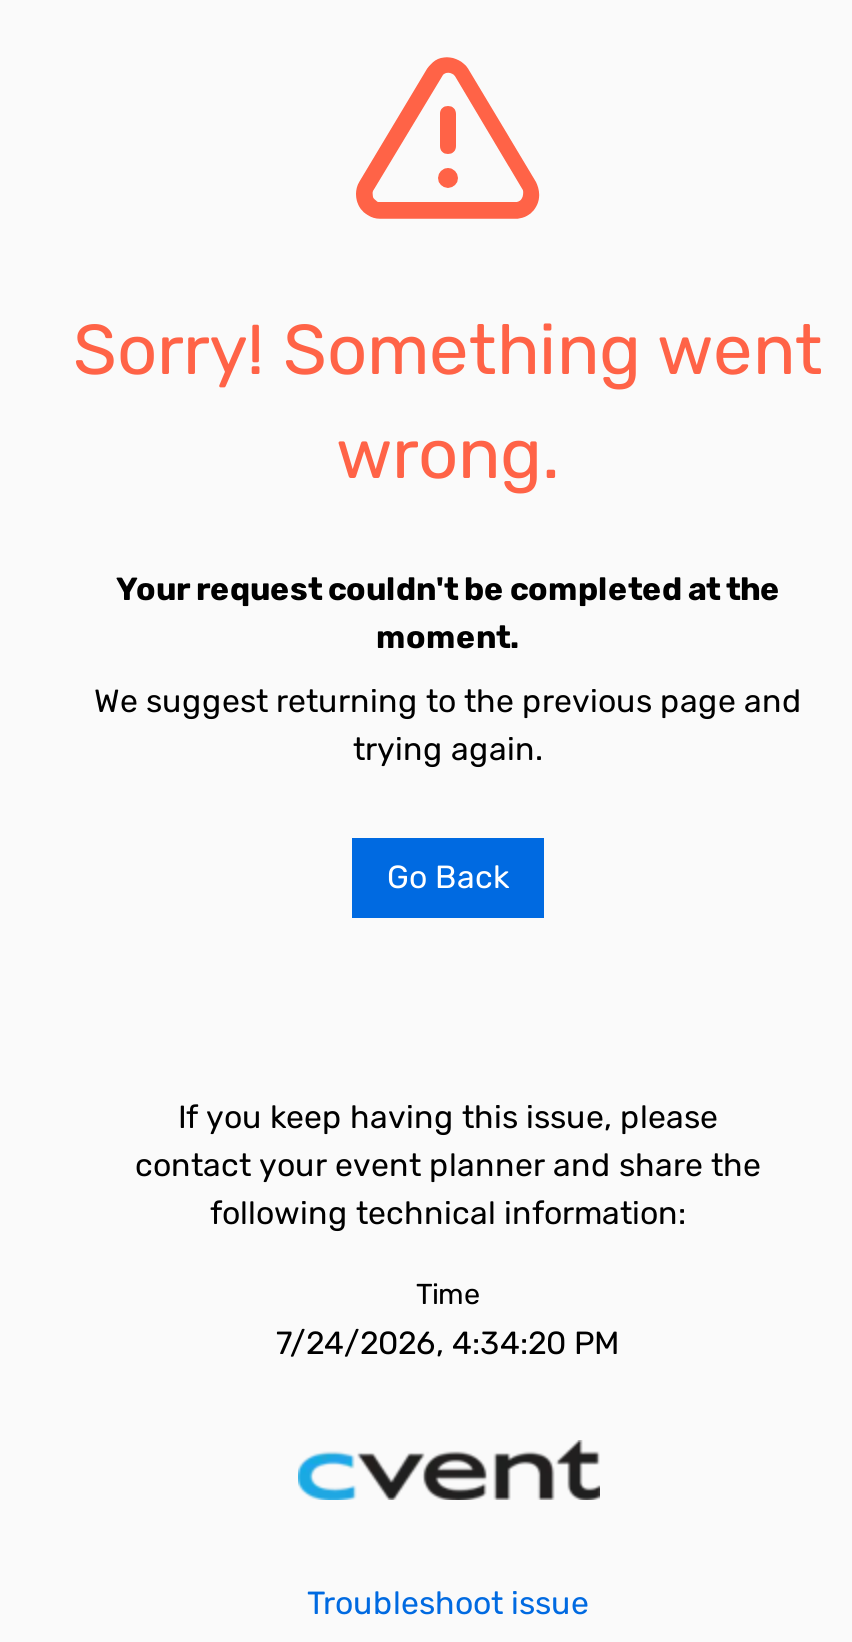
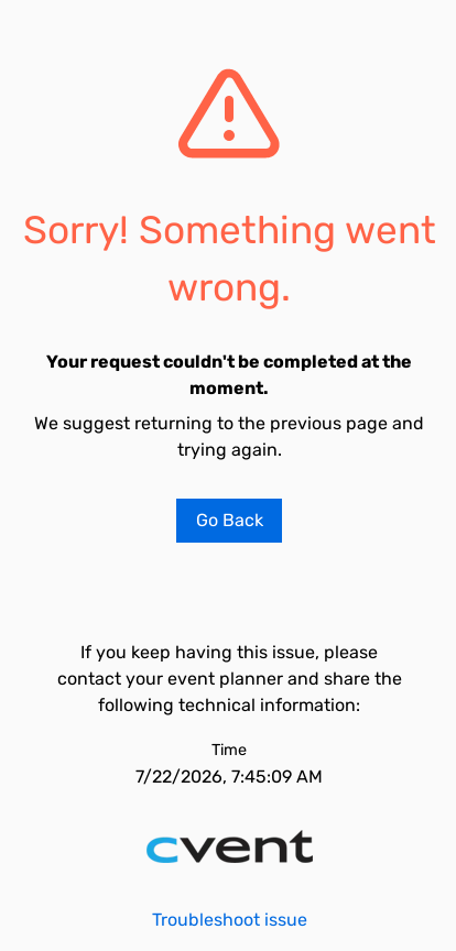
- 7/24/2026, 4:34:20 PM
+ 7/22/2026, 7:45:09 AM
